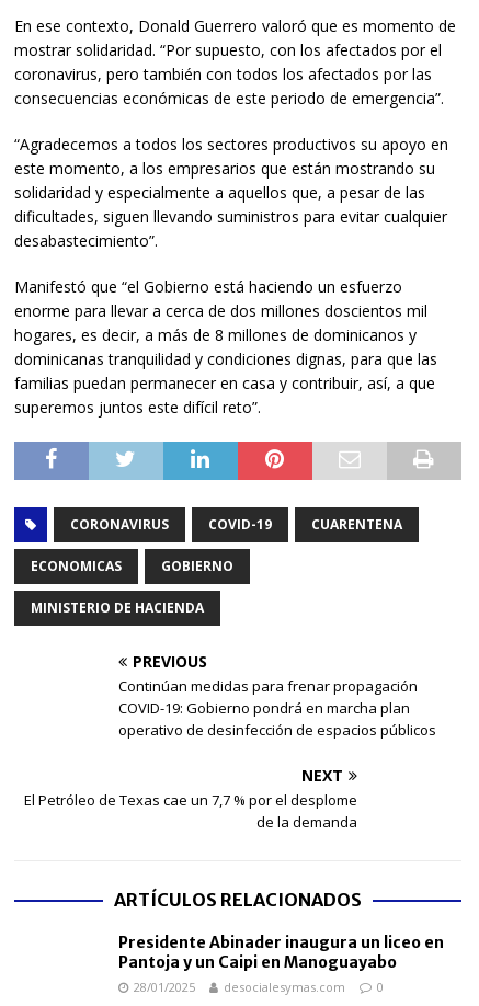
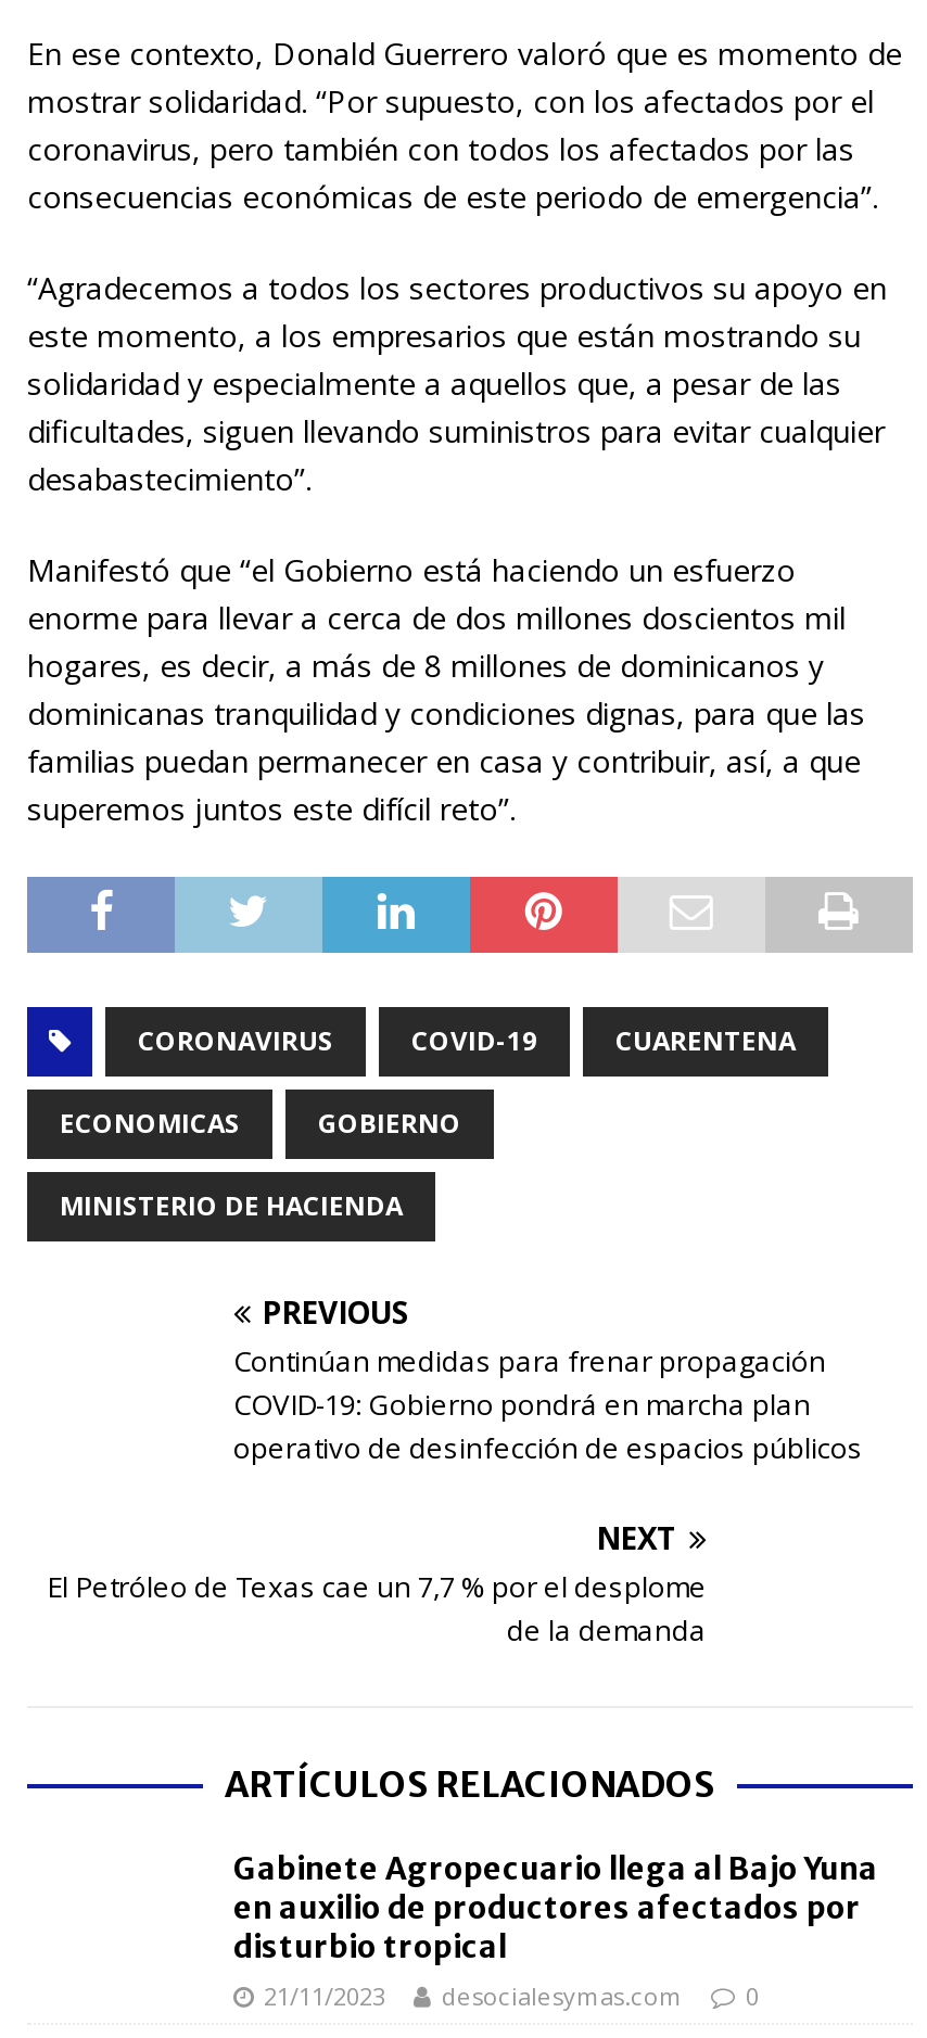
- Presidente Abinader inaugura un liceo en
- Pantoja y un Caipi en Manoguayabo
- 28/01/2025
+ Gabinete Agropecuario llega al Bajo Yuna
+ en auxilio de productores afectados por
+ disturbio tropical
+ 21/11/2023
